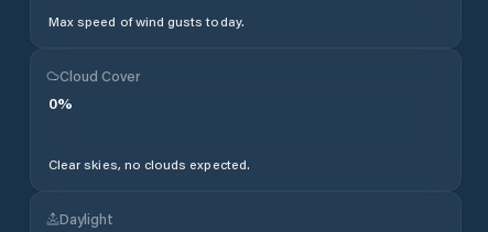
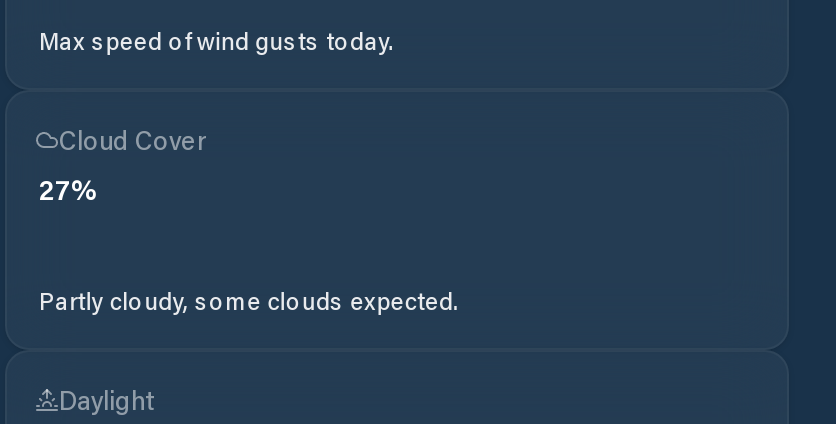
- 0%
+ 27%

- Clear skies, no clouds expected.
+ Partly cloudy, some clouds expected.
